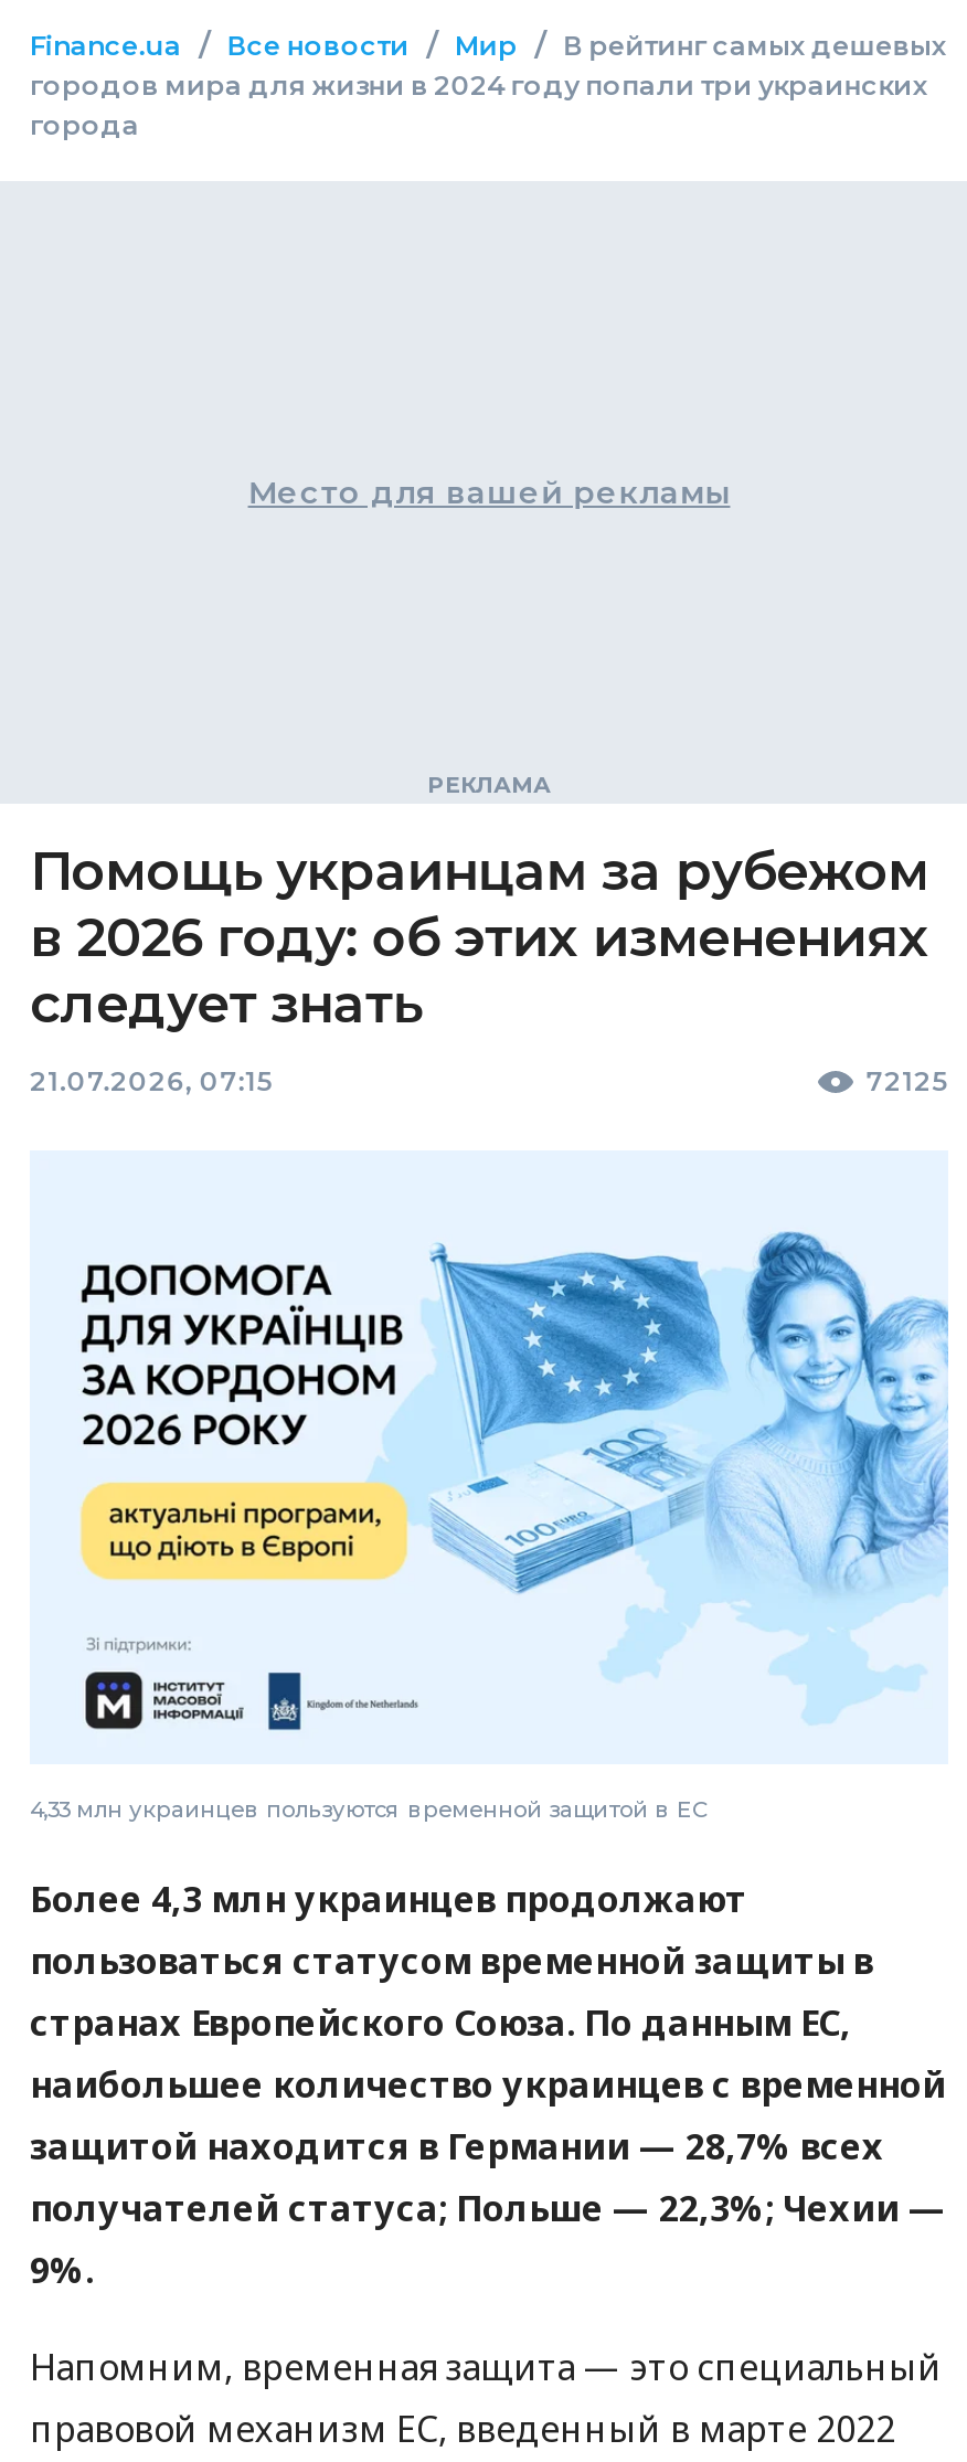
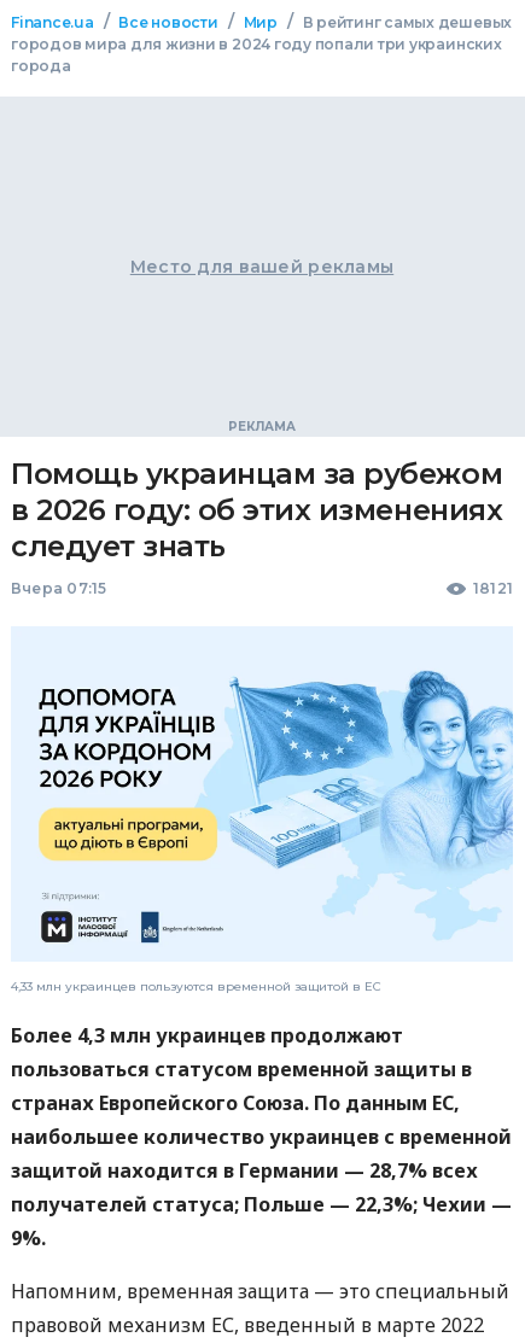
- 21.07.2026, 07:15
- 72125
+ Вчера 07:15
+ 18121
